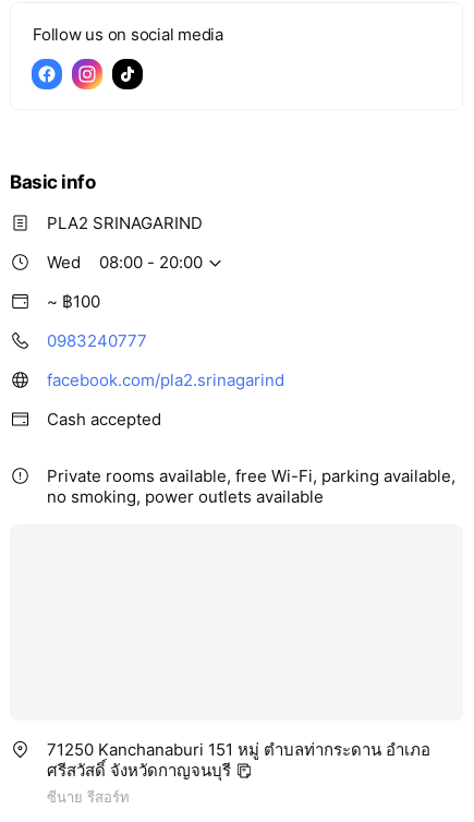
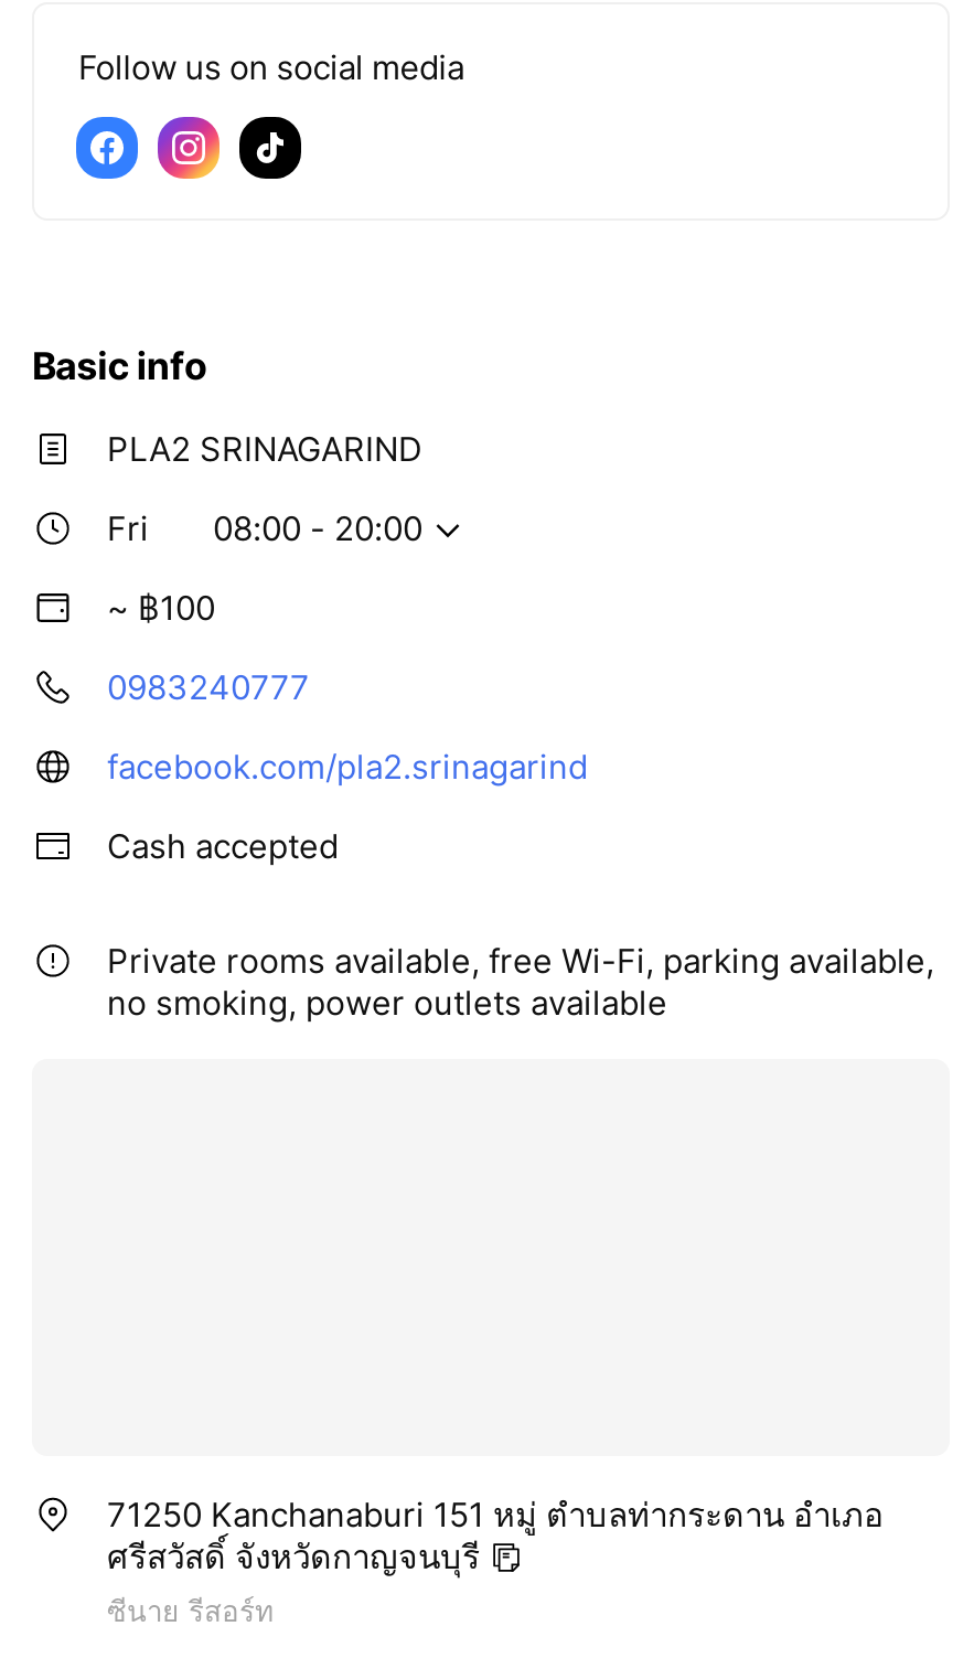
- Wed
+ Fri
